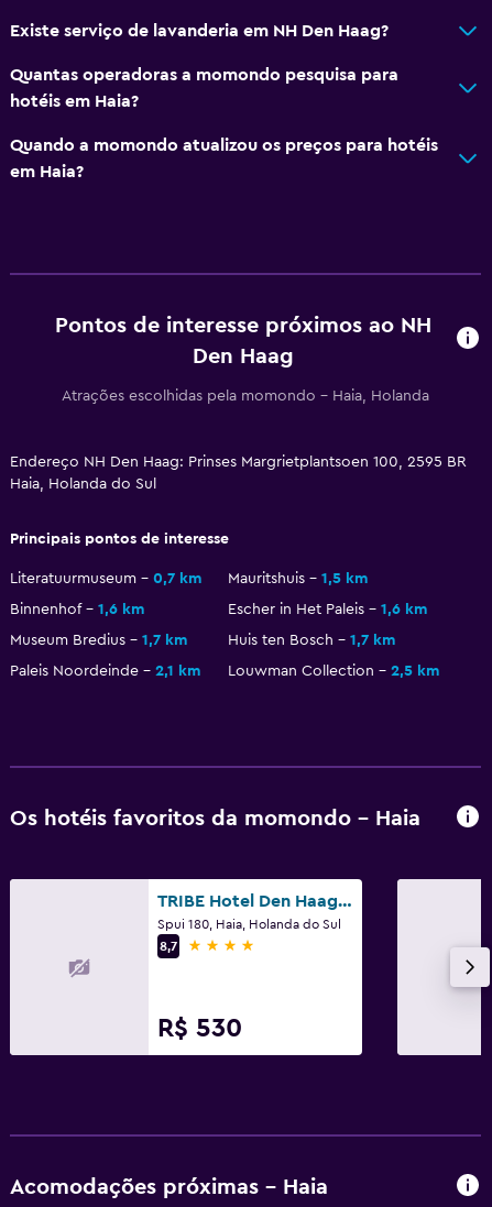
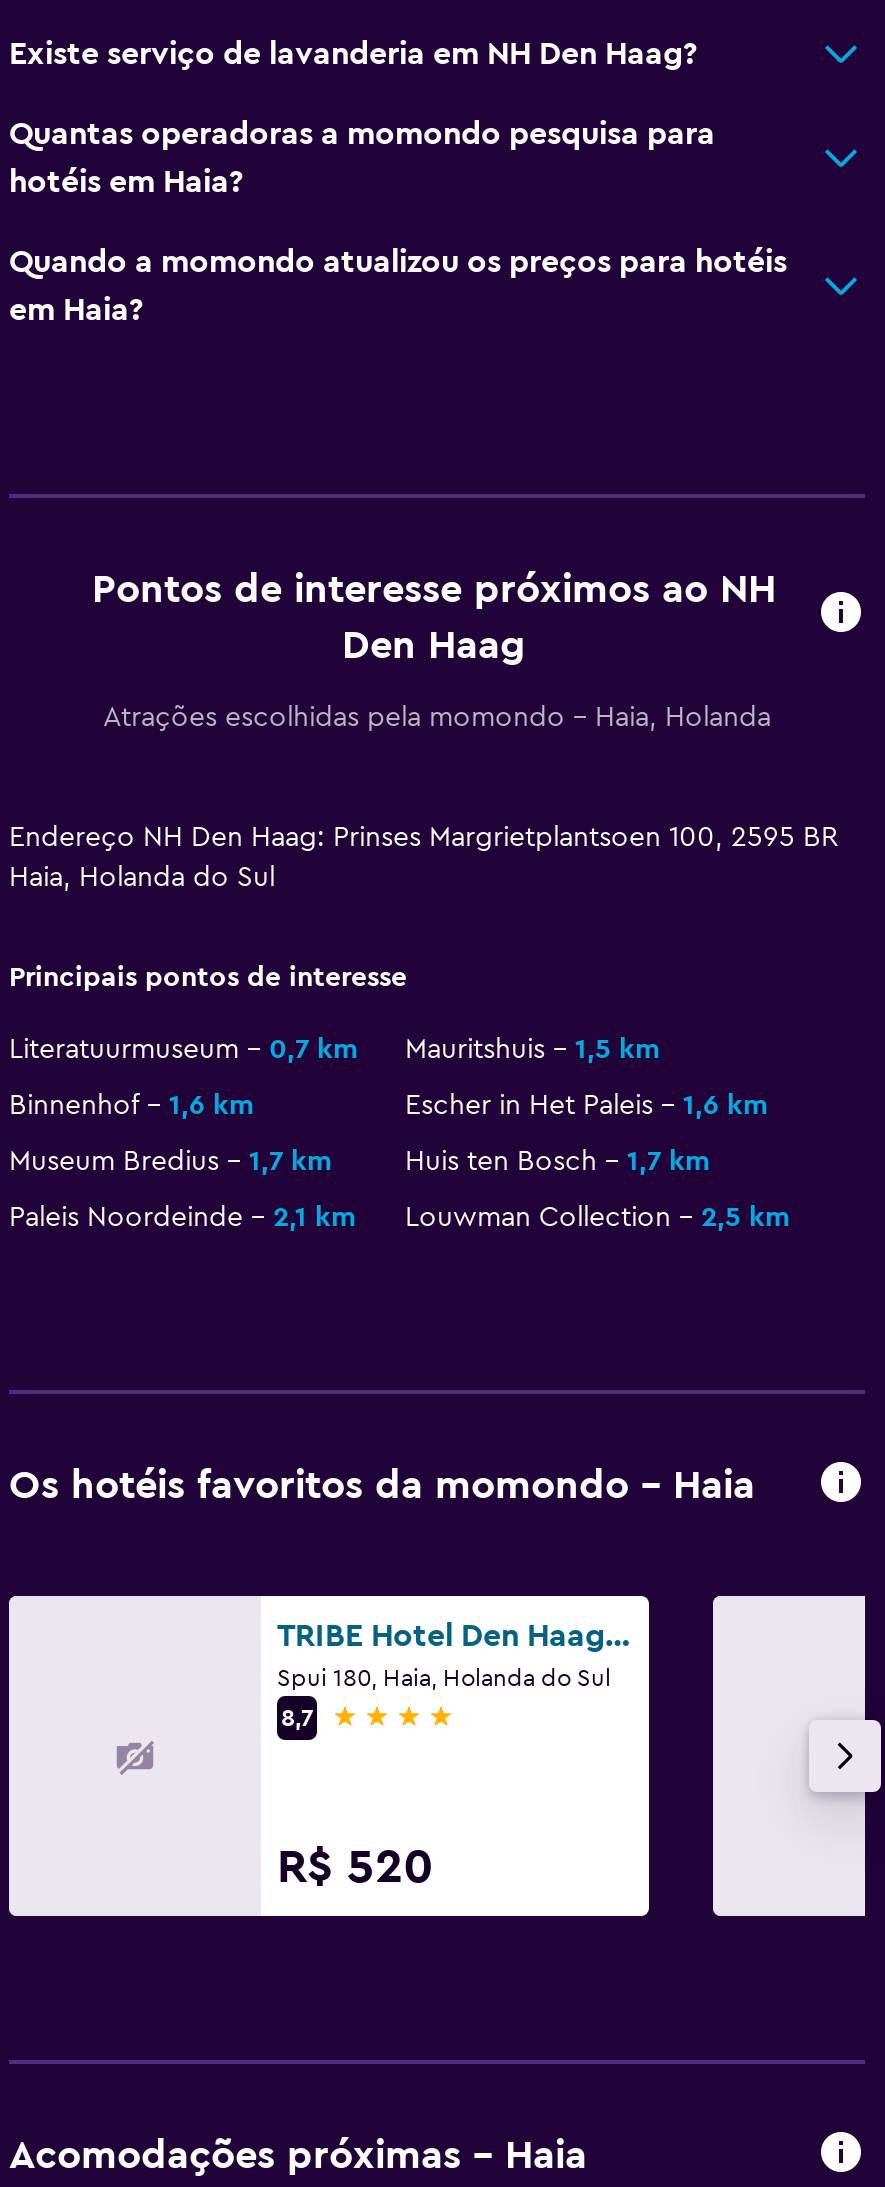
- R$ 530
+ R$ 520
